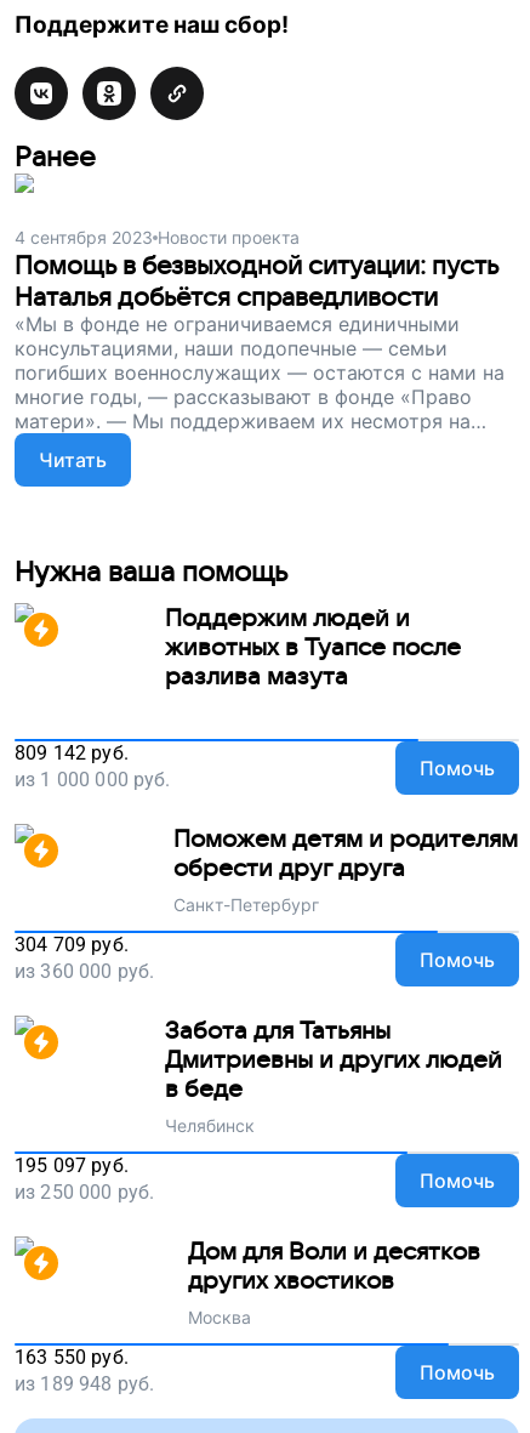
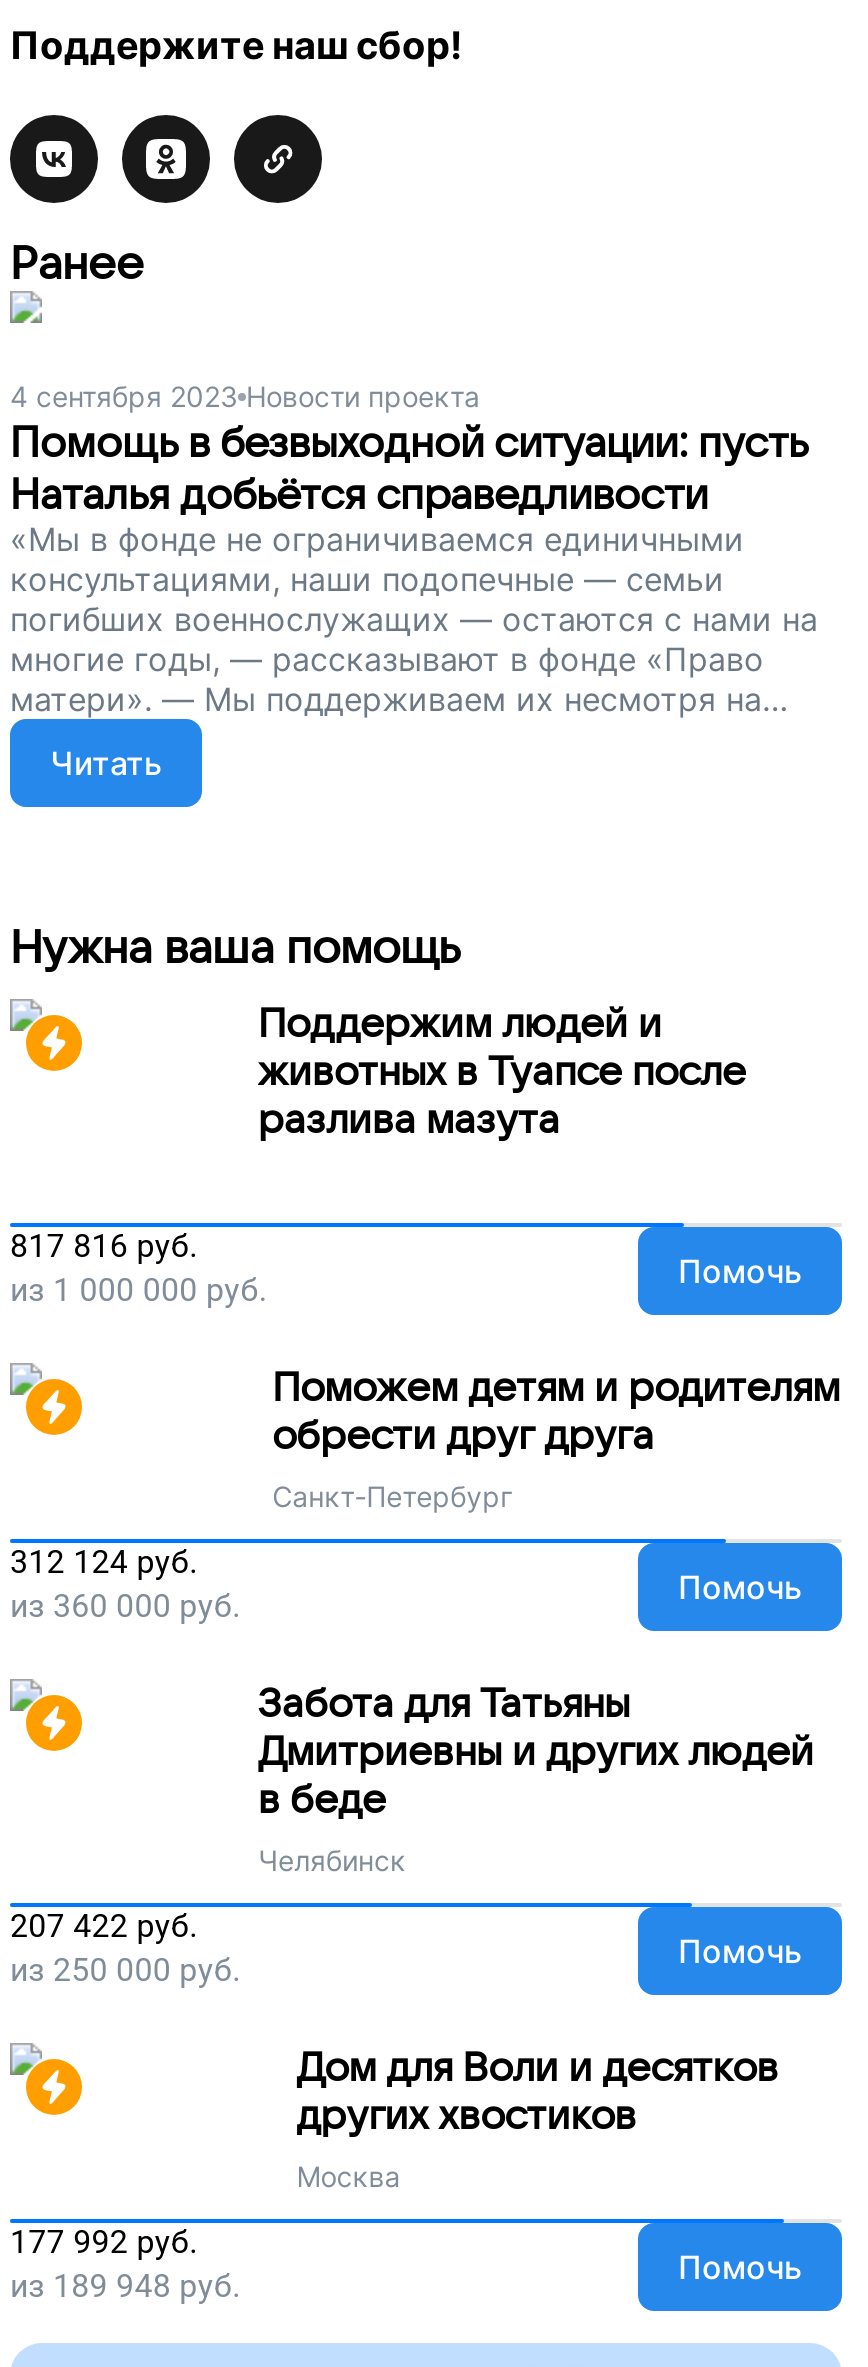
- 809 142 руб.
+ 817 816 руб.

- 304 709 руб.
+ 312 124 руб.

- 195 097 руб.
+ 207 422 руб.

- 163 550 руб.
+ 177 992 руб.
